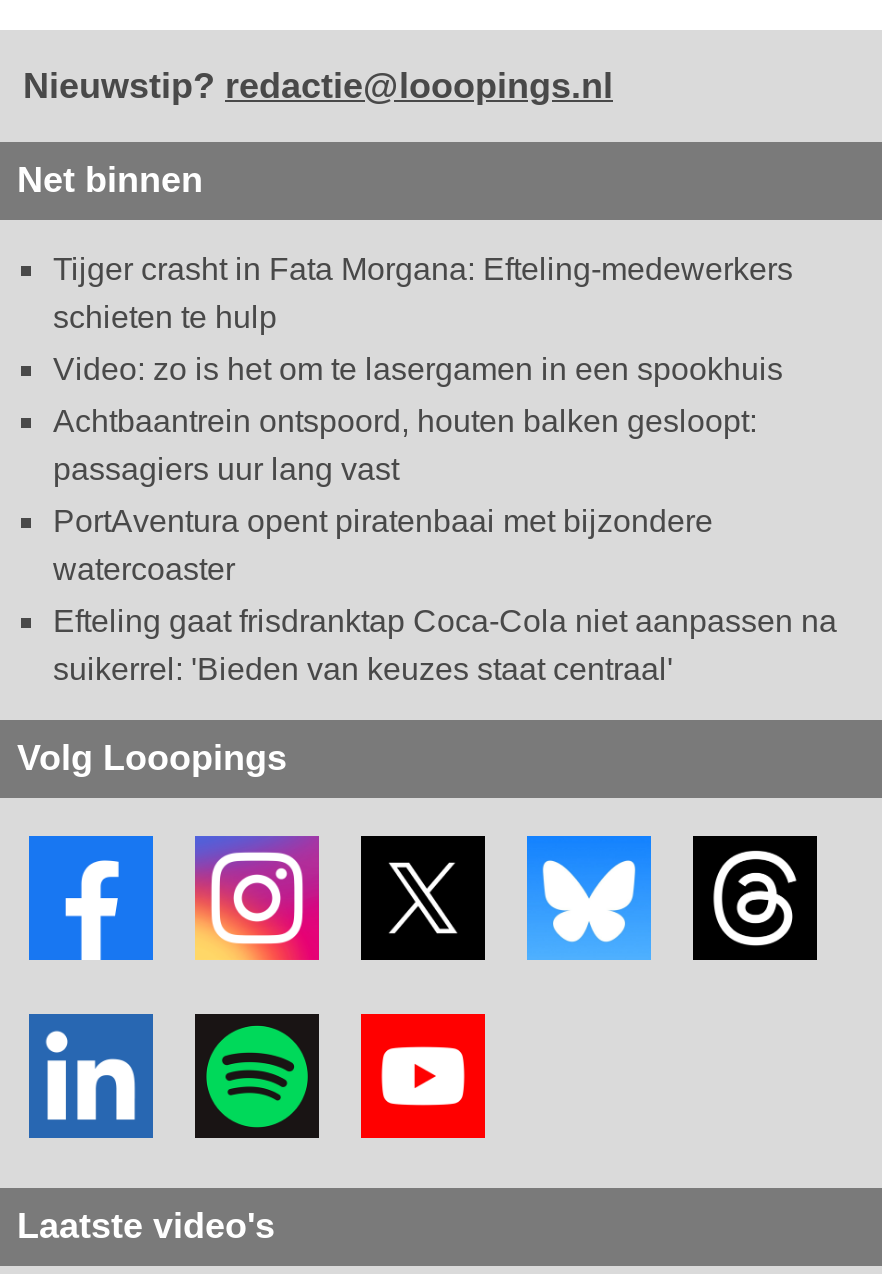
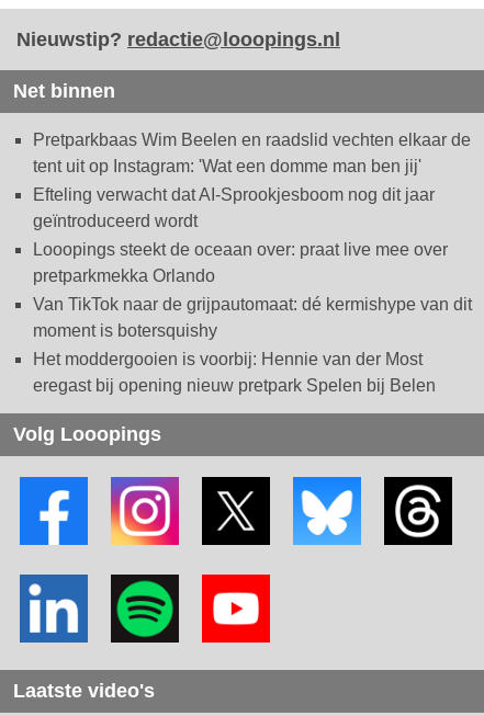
- Tijger crasht in Fata Morgana: Efteling-medewerkers
- schieten te hulp
+ Pretparkbaas Wim Beelen en raadslid vechten elkaar de
+ tent uit op Instagram: 'Wat een domme man ben jij'

- Video: zo is het om te lasergamen in een spookhuis
+ Efteling verwacht dat AI-Sprookjesboom nog dit jaar
+ geïntroduceerd wordt

- Achtbaantrein ontspoord, houten balken gesloopt:
- passagiers uur lang vast
+ Looopings steekt de oceaan over: praat live mee over
+ pretparkmekka Orlando

- PortAventura opent piratenbaai met bijzondere
- watercoaster
+ Van TikTok naar de grijpautomaat: dé kermishype van dit
+ moment is botersquishy

- Efteling gaat frisdranktap Coca-Cola niet aanpassen na
- suikerrel: 'Bieden van keuzes staat centraal'
+ Het moddergooien is voorbij: Hennie van der Most
+ eregast bij opening nieuw pretpark Spelen bij Belen
